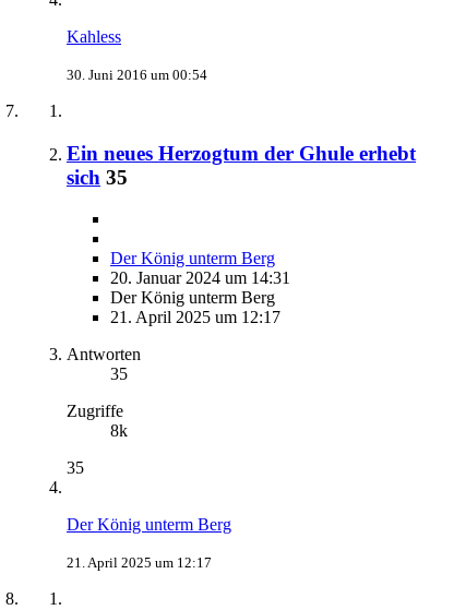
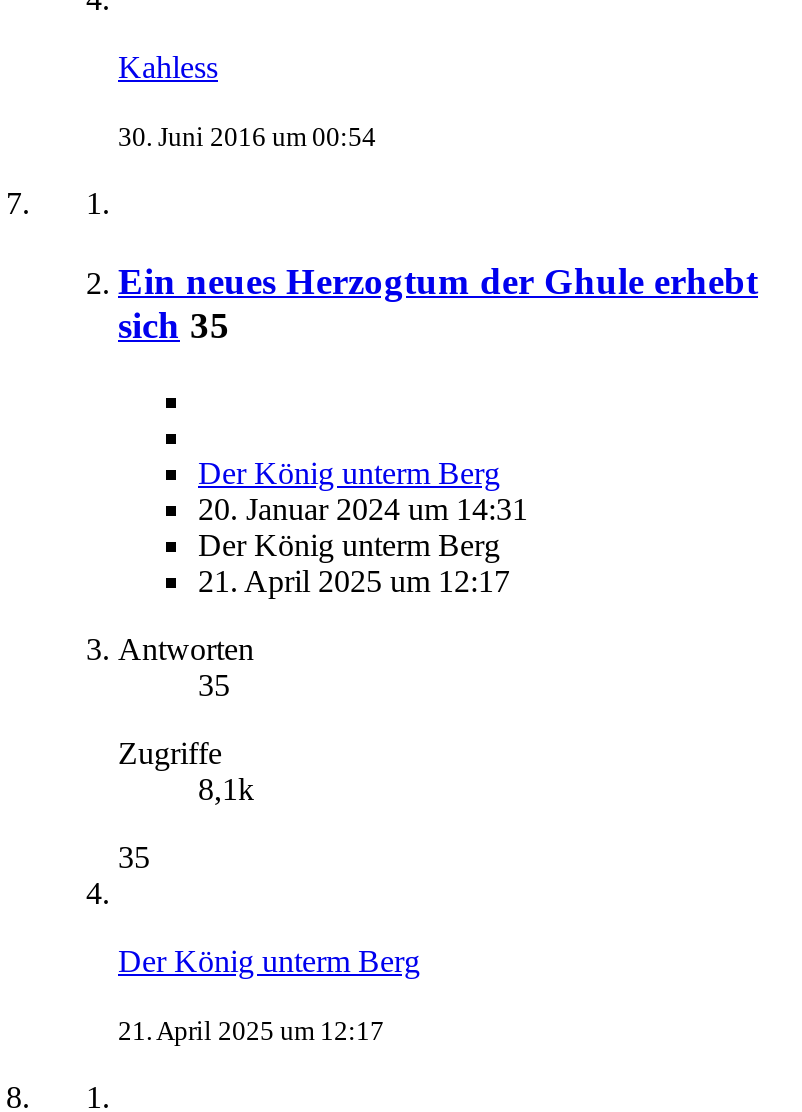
- 8k
+ 8,1k
